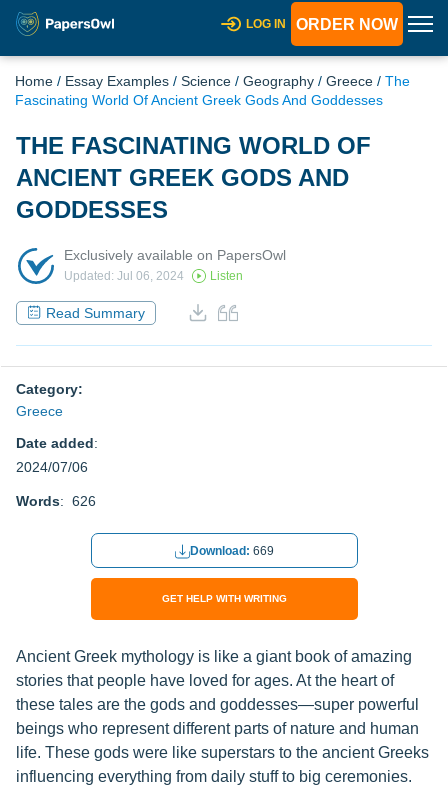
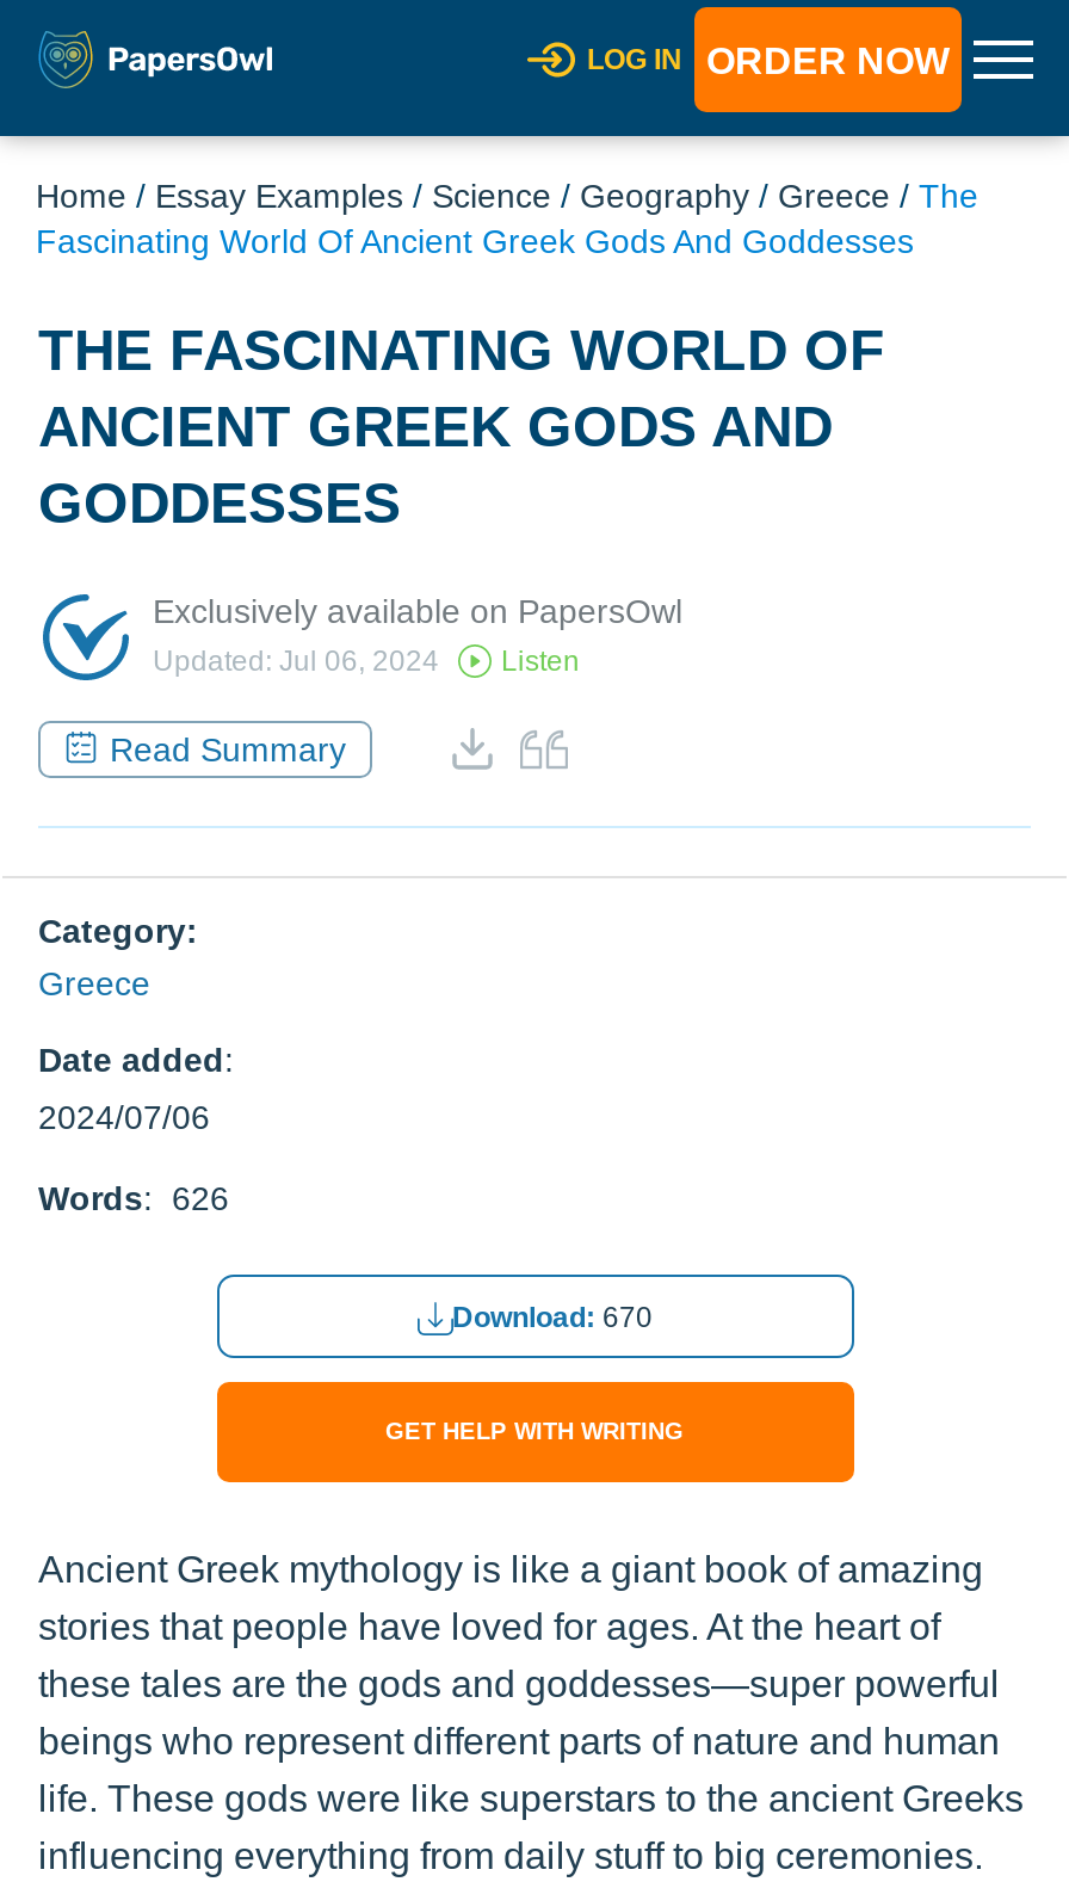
- Download: 669
+ Download: 670
